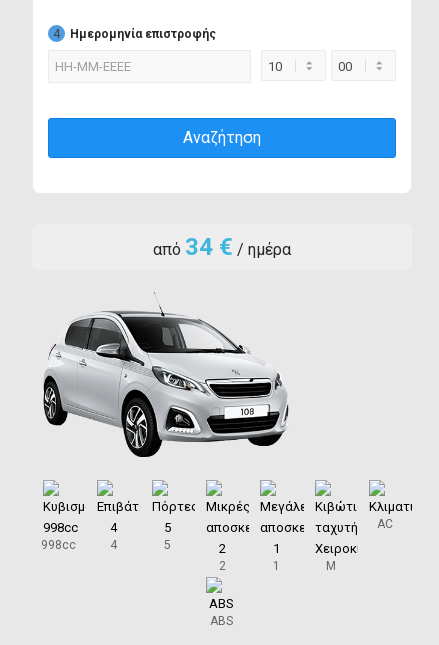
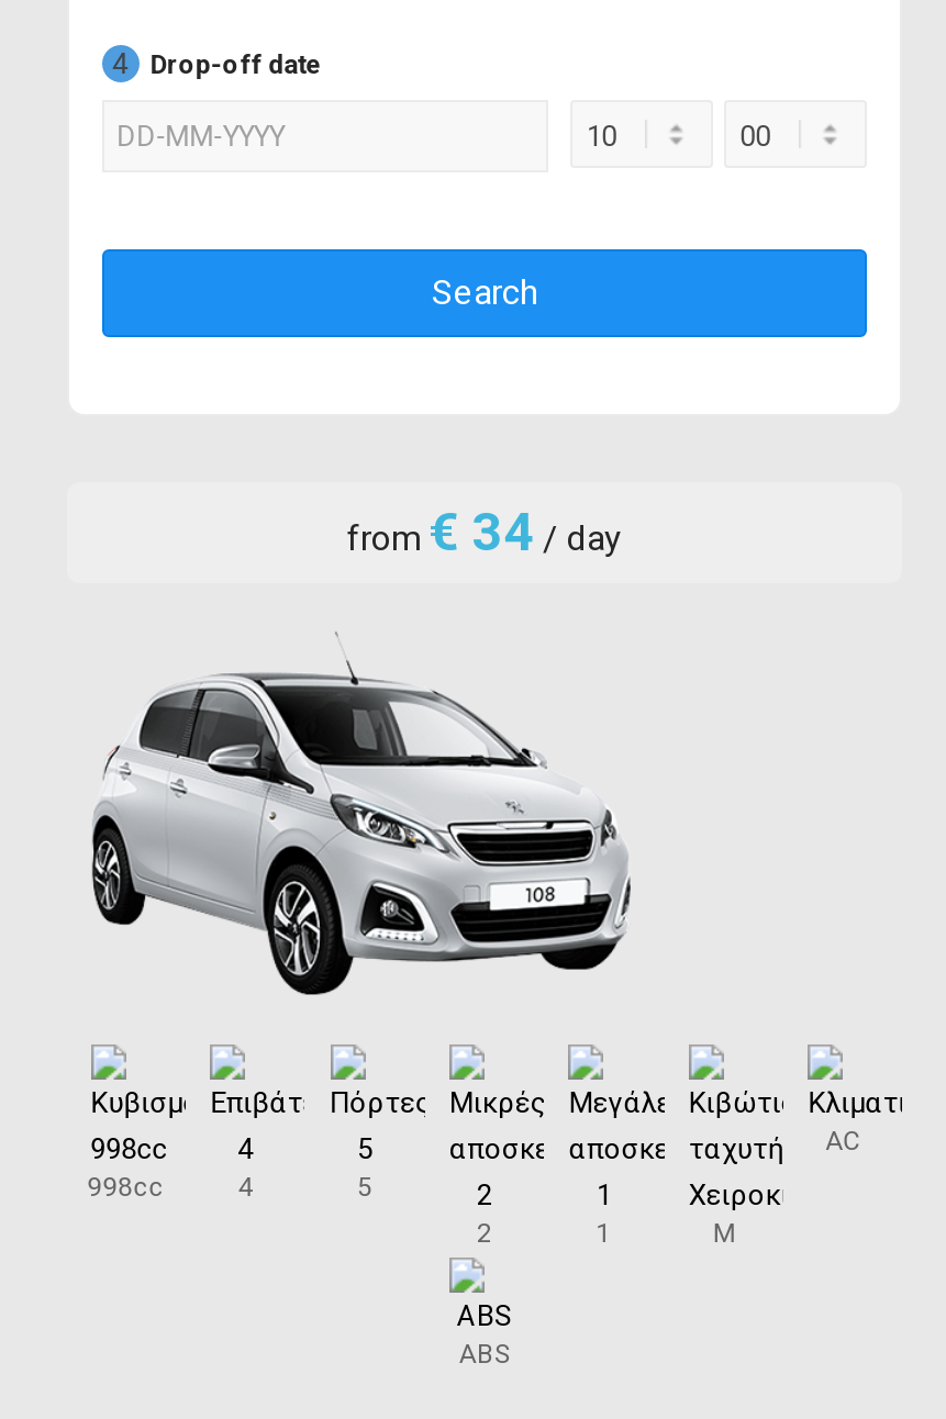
- Ημερομηνία επιστροφής
+ Drop-off date

- Αναζήτηση
+ Search

- από 34 €/ ημέρα
+ from € 34 / day
